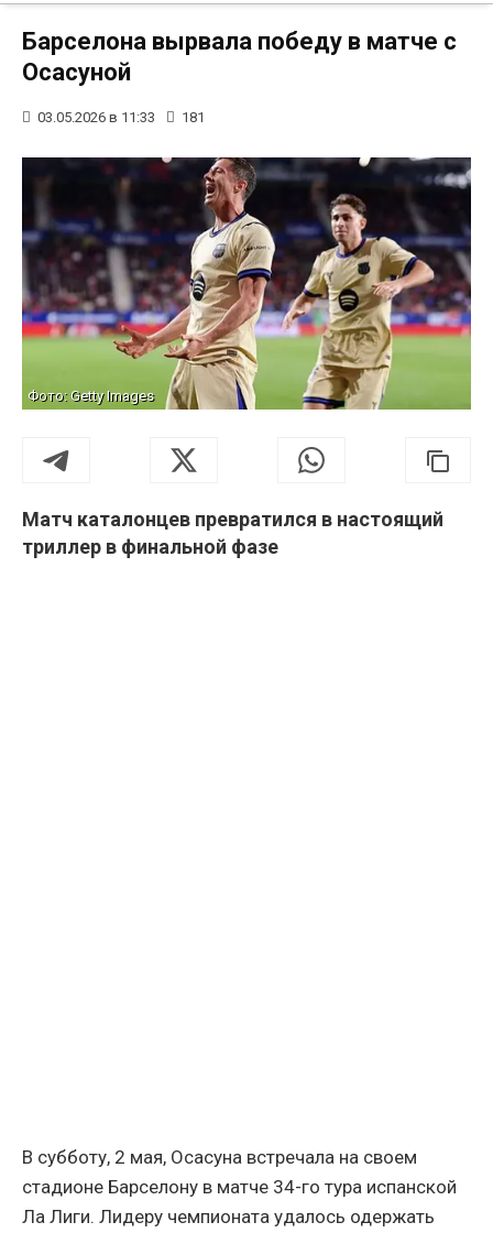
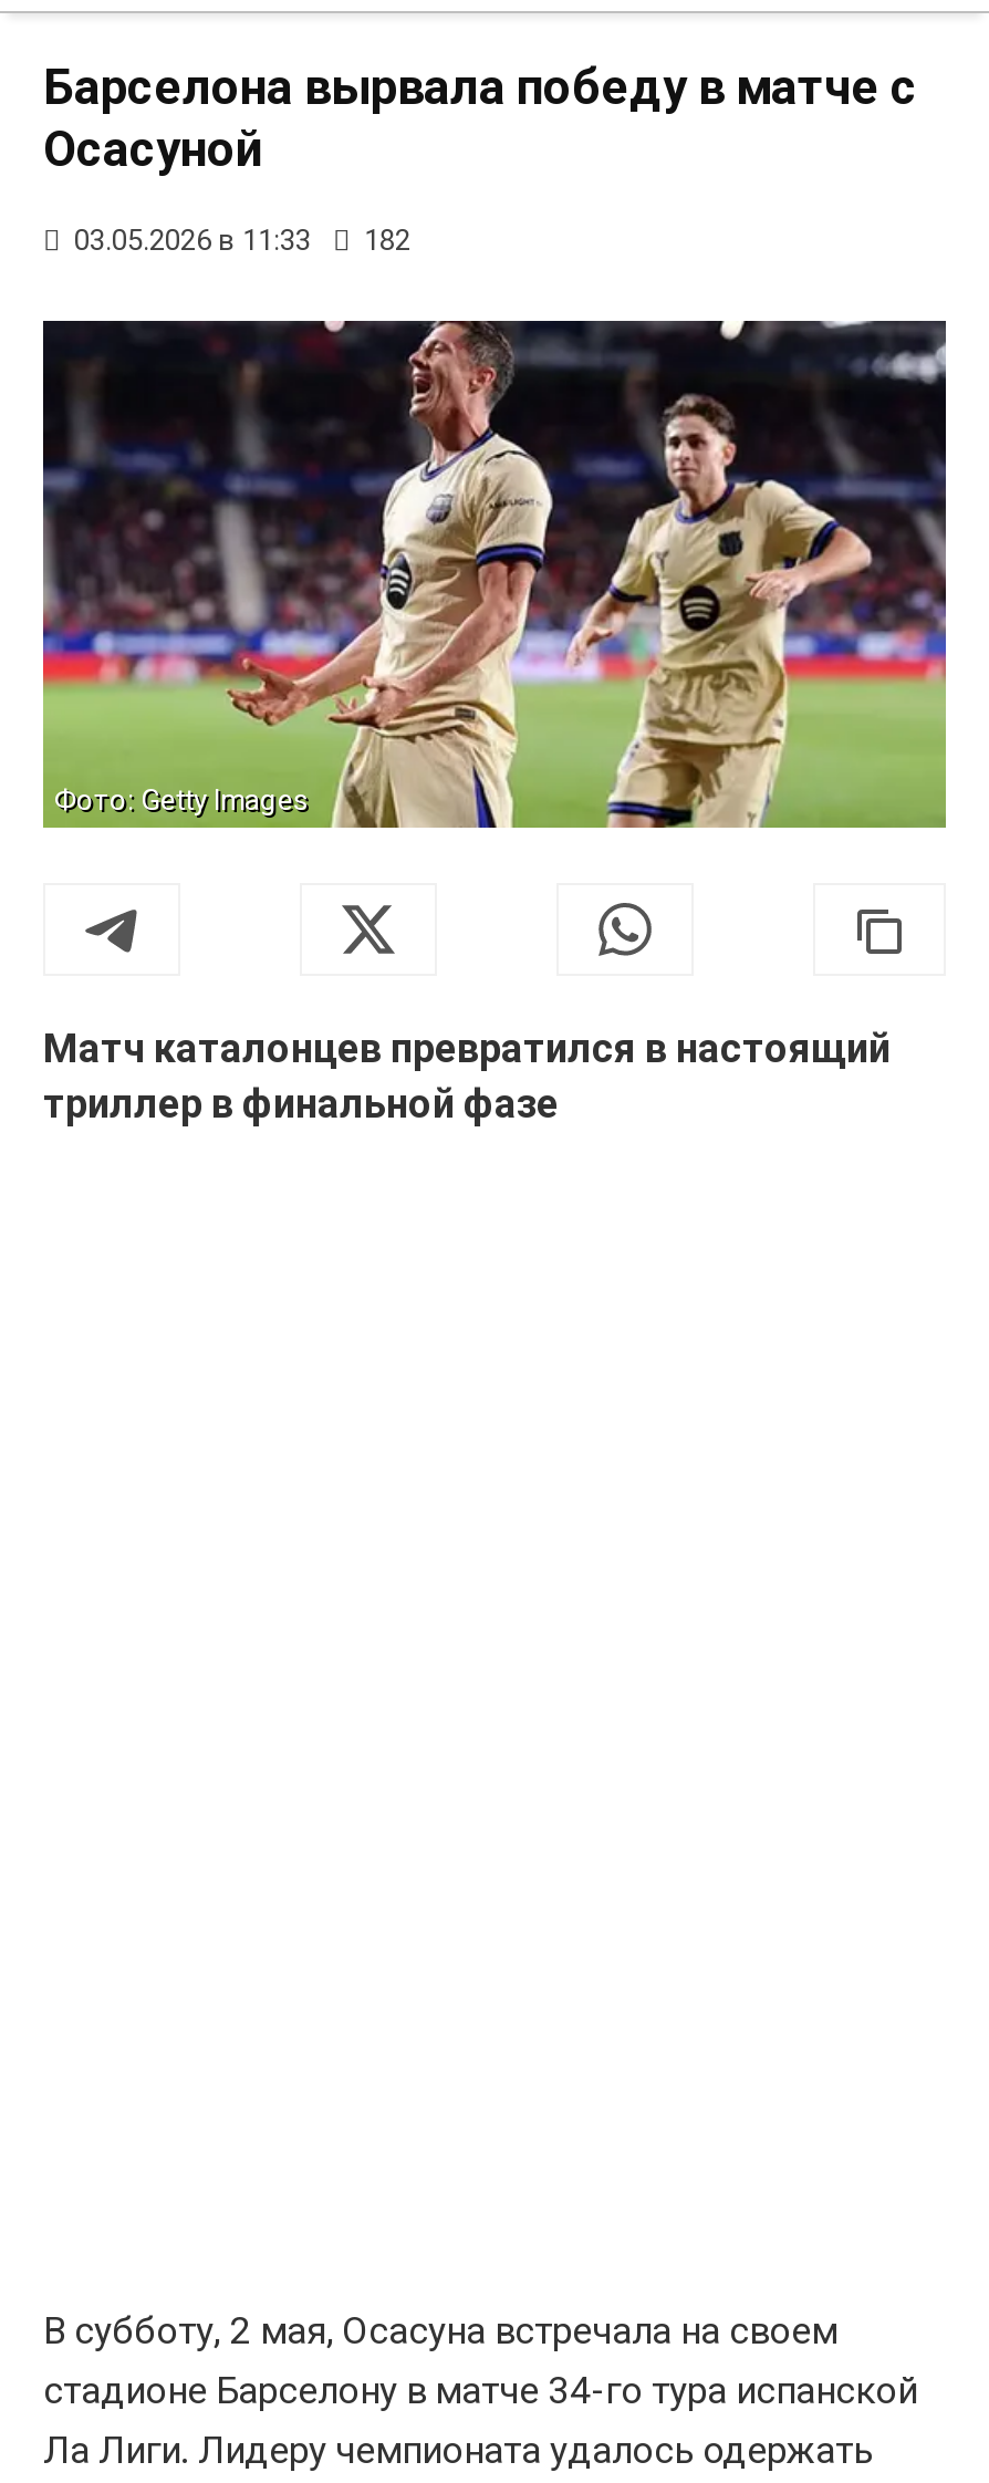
- 03.05.2026 в 11:33 181
+ 03.05.2026 в 11:33 182
